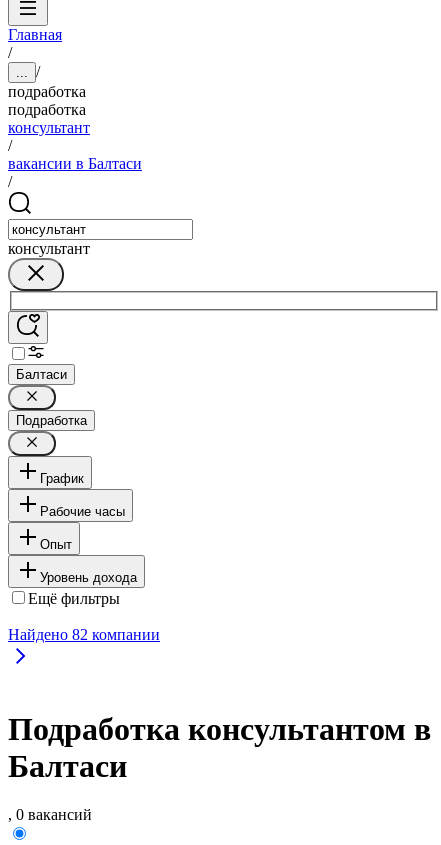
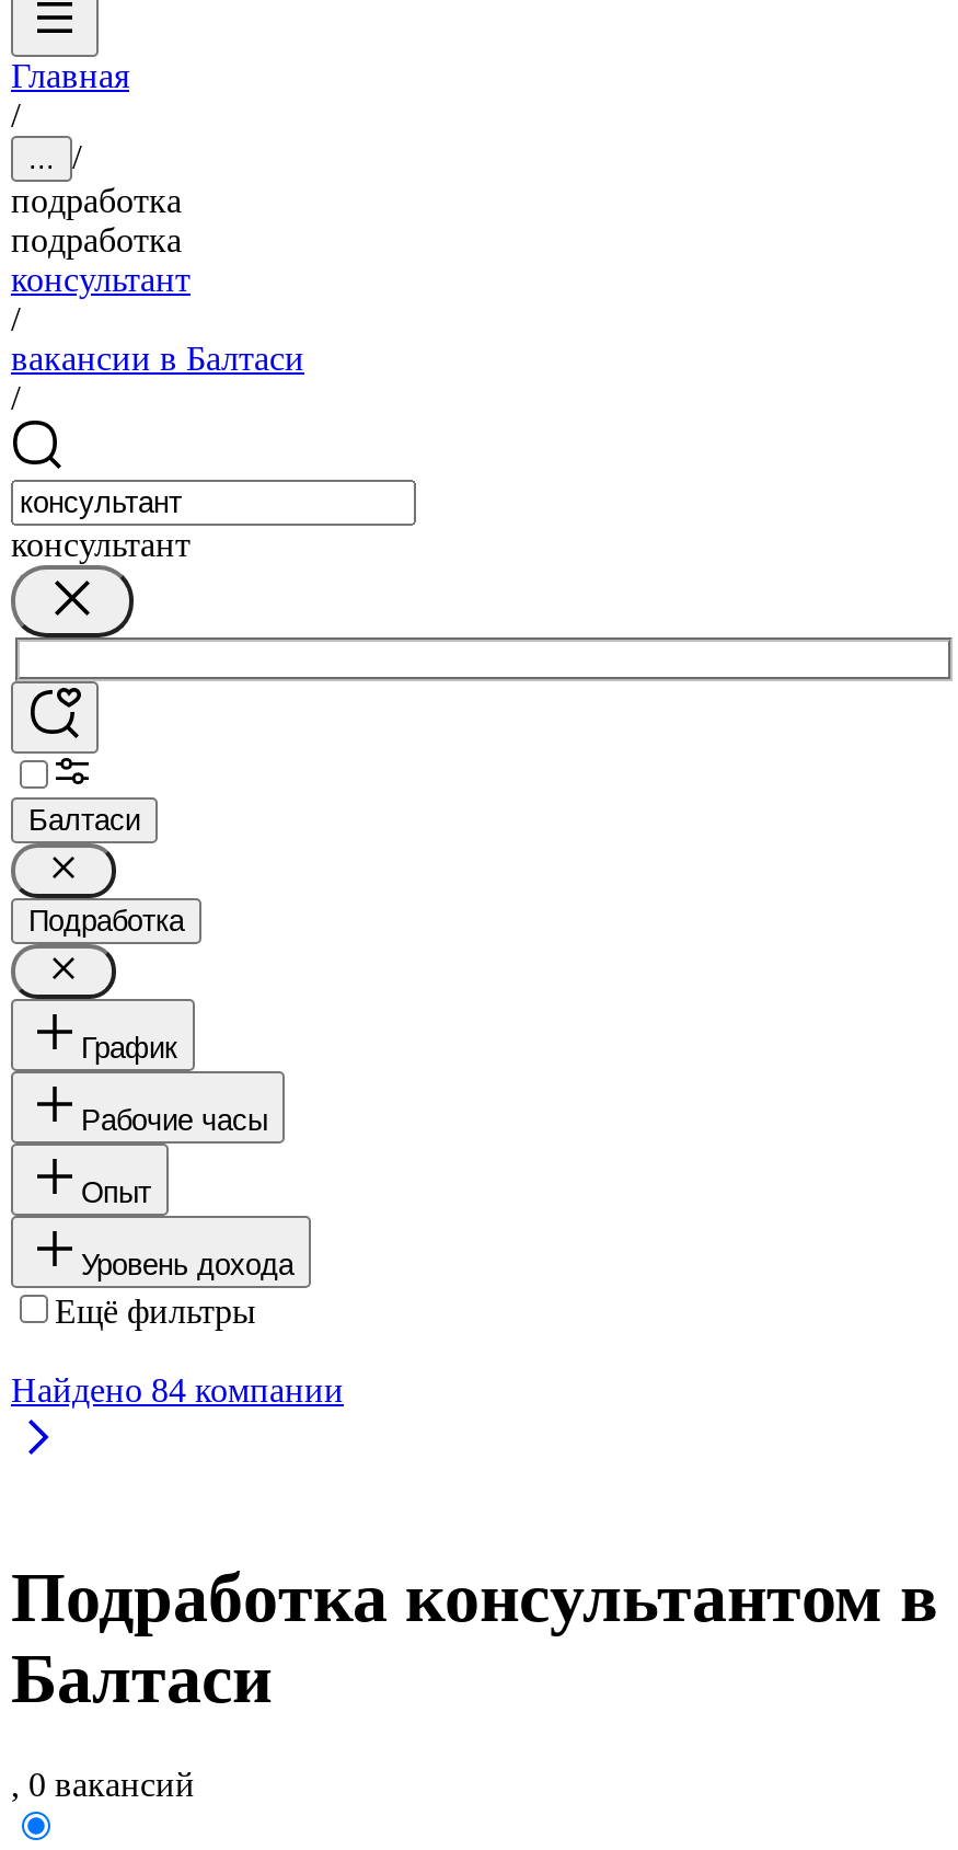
- Найдено 82 компании
+ Найдено 84 компании
